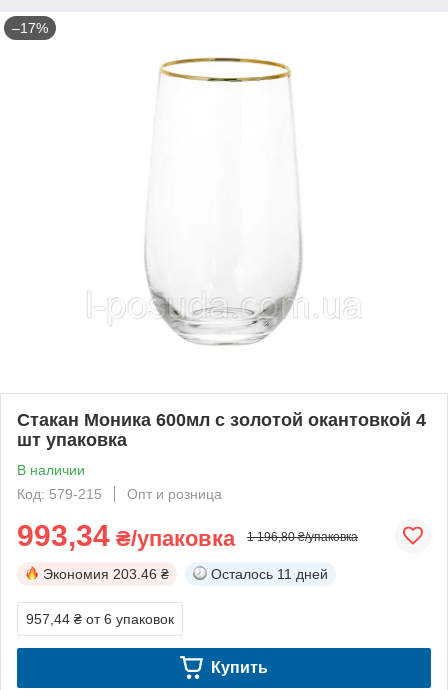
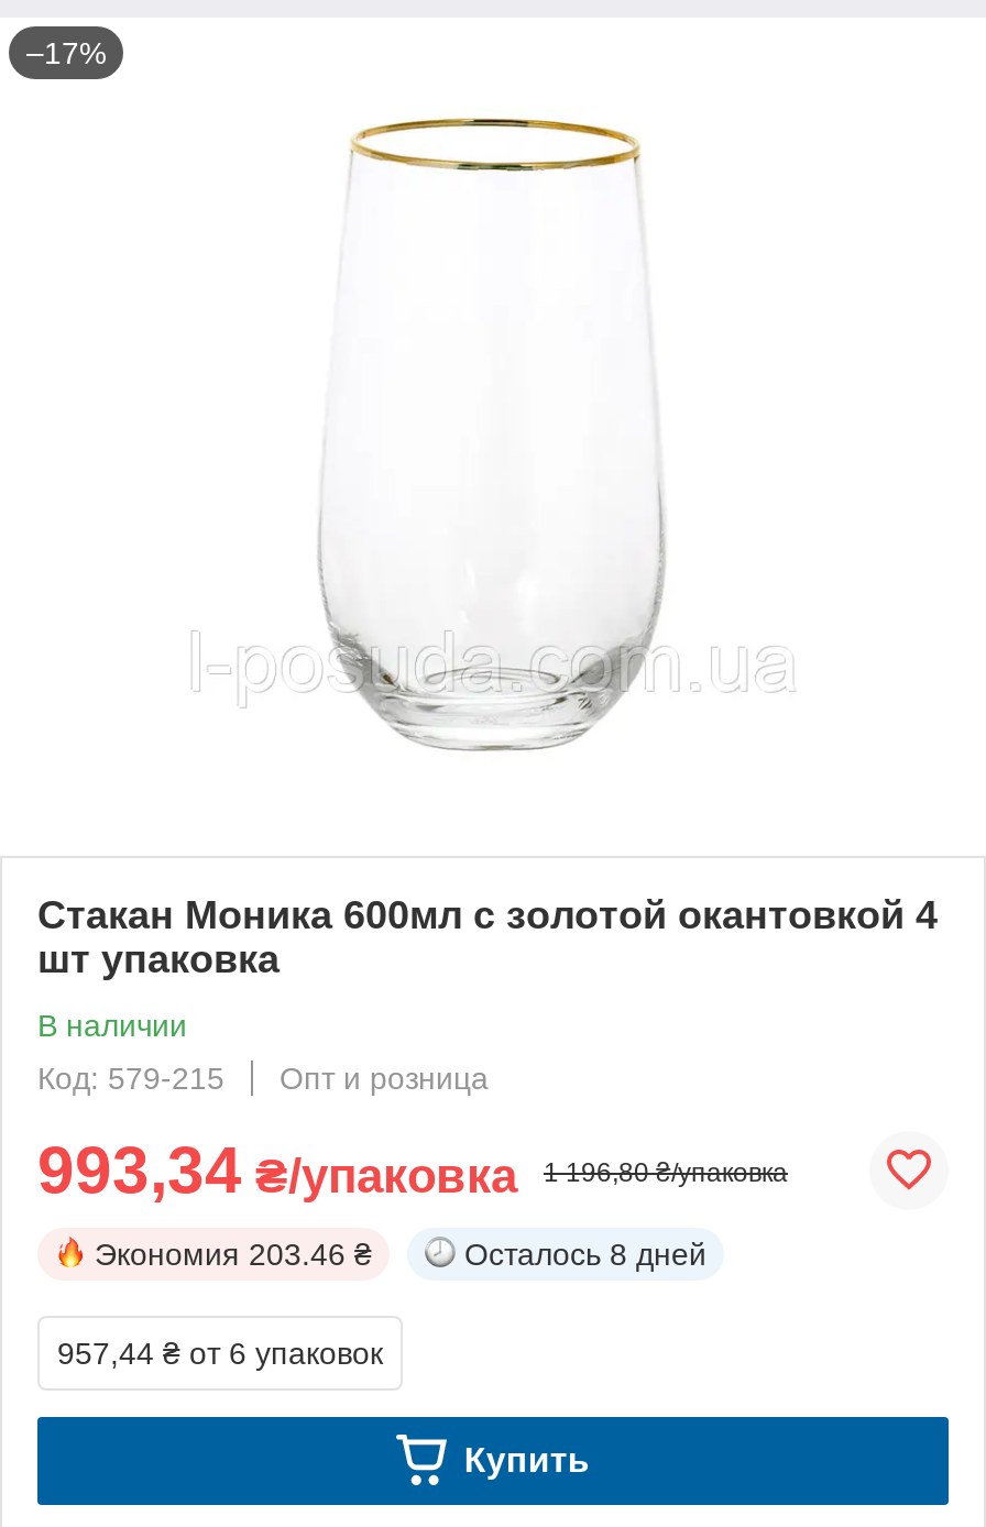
- Осталось 11 дней
+ Осталось 8 дней
